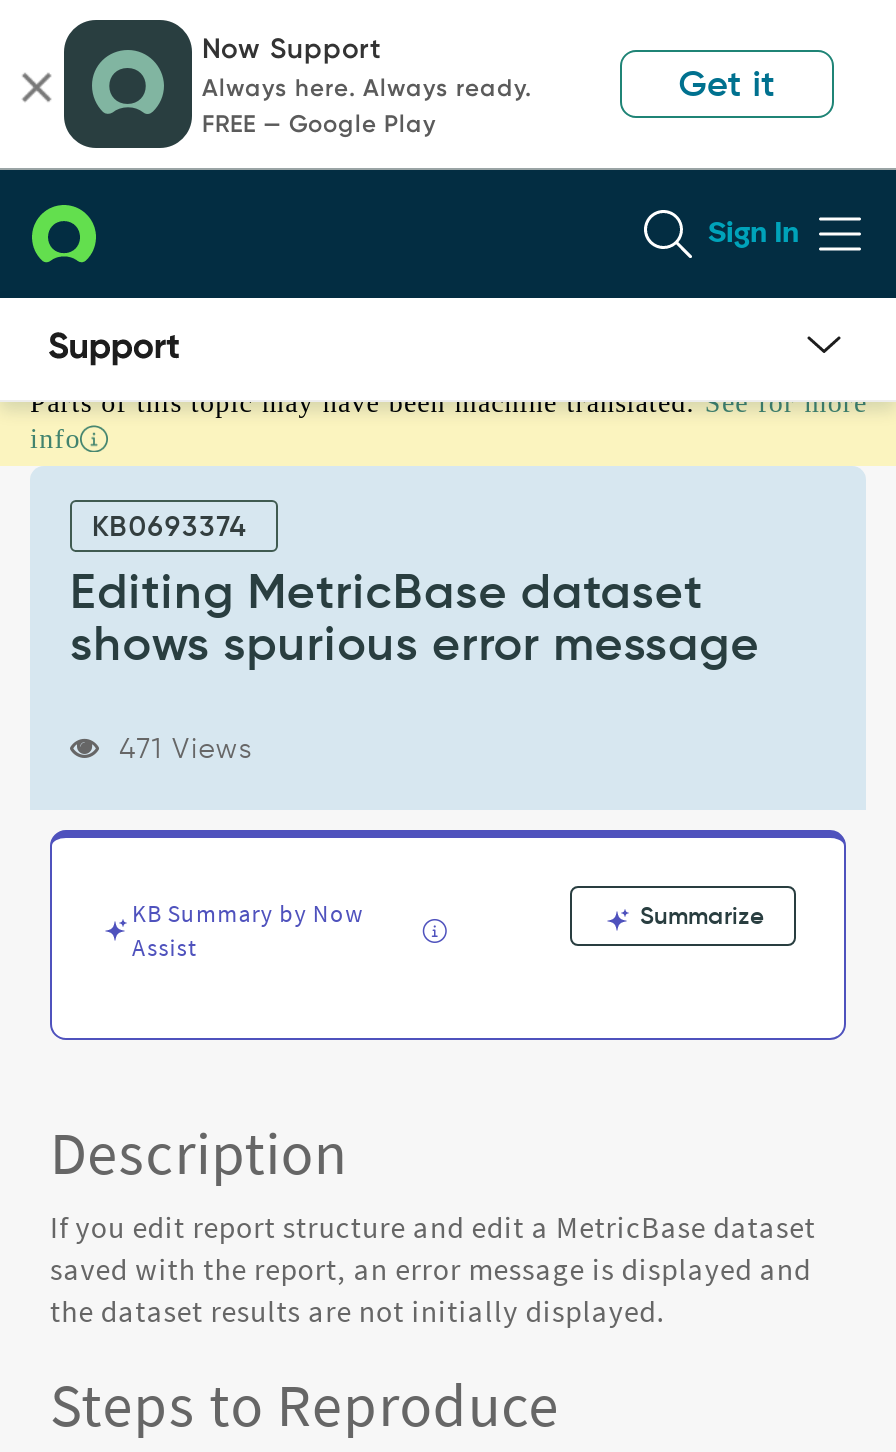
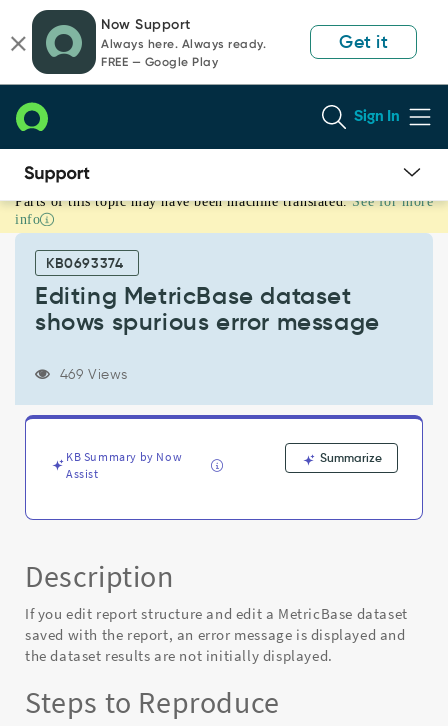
- 471 Views
+ 469 Views
